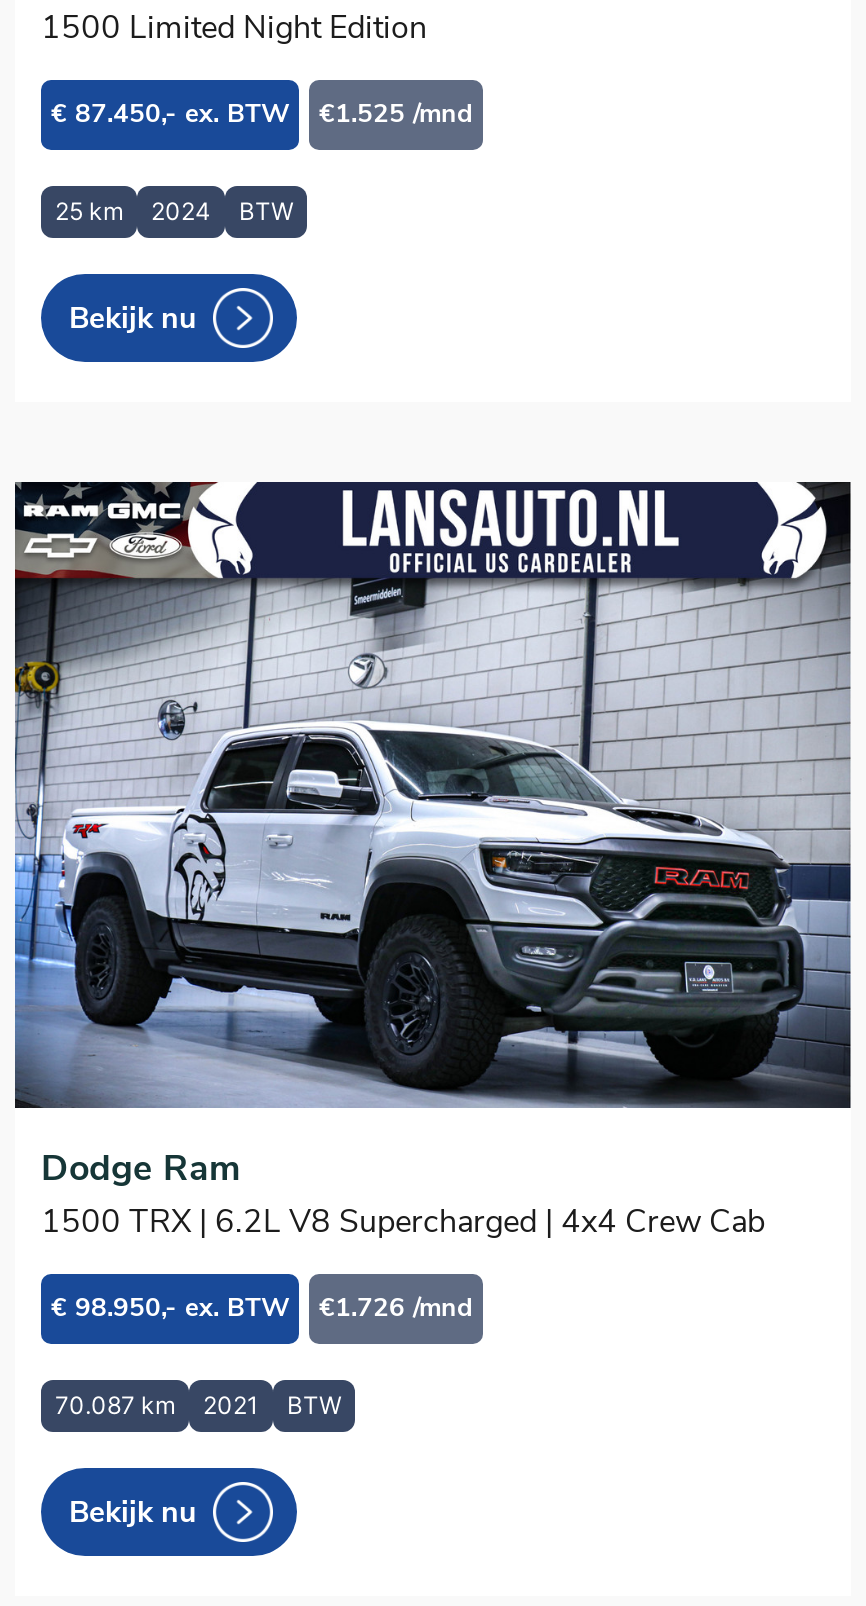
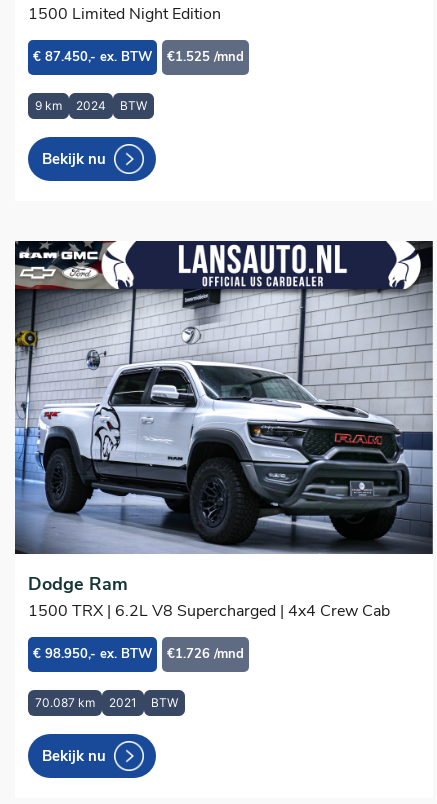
- 25 km 2024 BTW
+ 9 km 2024 BTW
